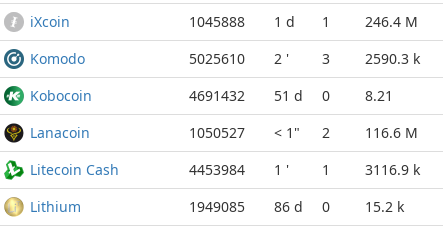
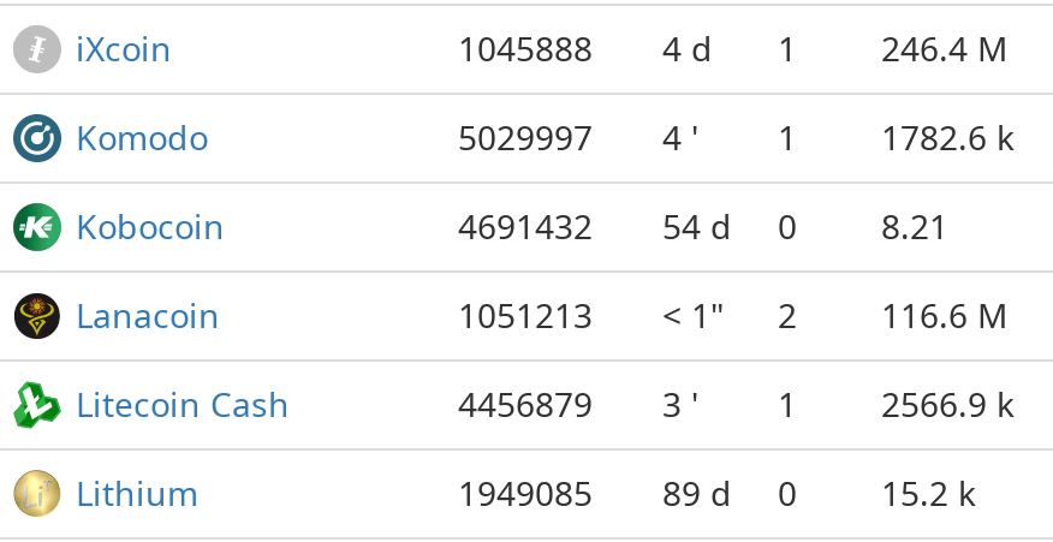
- 1045888 1 d 1 246.4 M
+ 1045888 4 d 1 246.4 M

- 5025610
+ 5029997

- 2 '
+ 4 '

- 3
+ 1

- 2590.3 k
+ 1782.6 k

- 4691432 51 d 0 8.21
+ 4691432 54 d 0 8.21

- 1050527 < 1" 2 116.6 M
+ 1051213 < 1" 2 116.6 M

- 4453984
+ 4456879

- 1 '
+ 3 '

- 3116.9 k
+ 2566.9 k

- 1949085 86 d 0 15.2 k
+ 1949085 89 d 0 15.2 k
